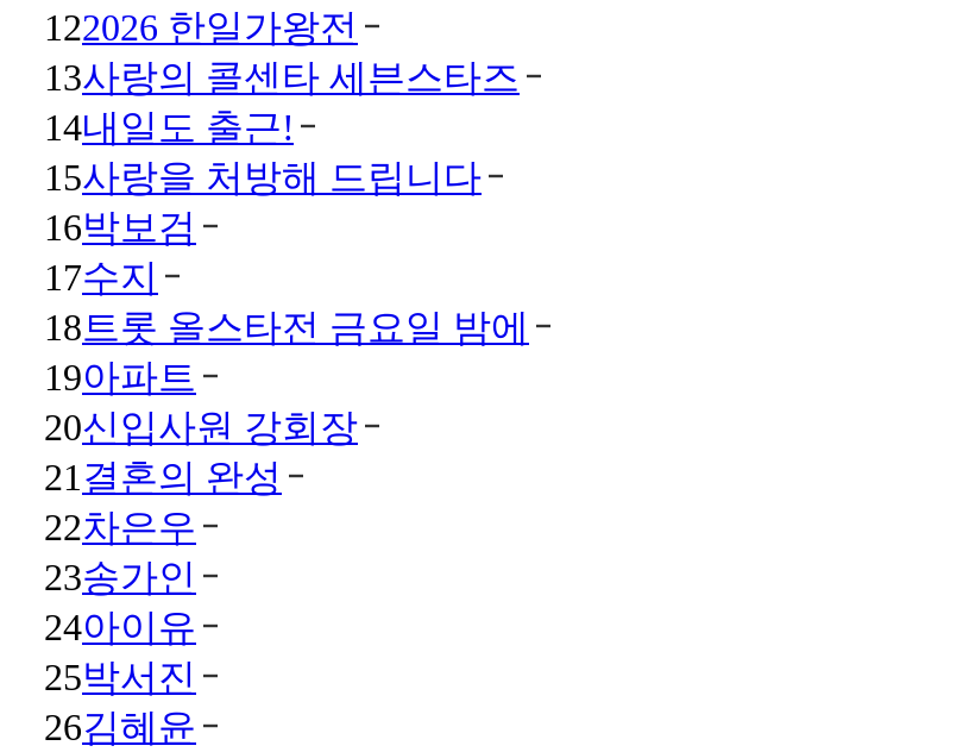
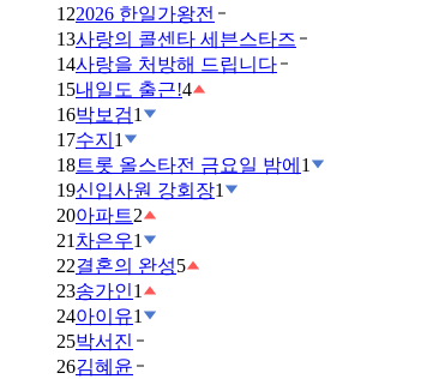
- 14내일도 출근!
- 15사랑을 처방해 드립니다
- 16박보검
- 17수지
- 18 트롯 올스타전 금요일 밤에
- 19아파트
- 20신입사원 강회장
- 21 결혼의 완성
- 22차은우
- 23송가인
- 24아이유
+ 14사랑을 처방해 드립니다
+ 15내일도 출근! 4
+ 16박보검 1
+ 17수지 1
+ 18 트롯 올스타전 금요일 밤에 1
+ 19신입사원 강회장1
+ 20아파트 2
+ 21 차은우 1
+ 22 결혼의 완성 5
+ 23송가인 1
+ 24아이유 1
